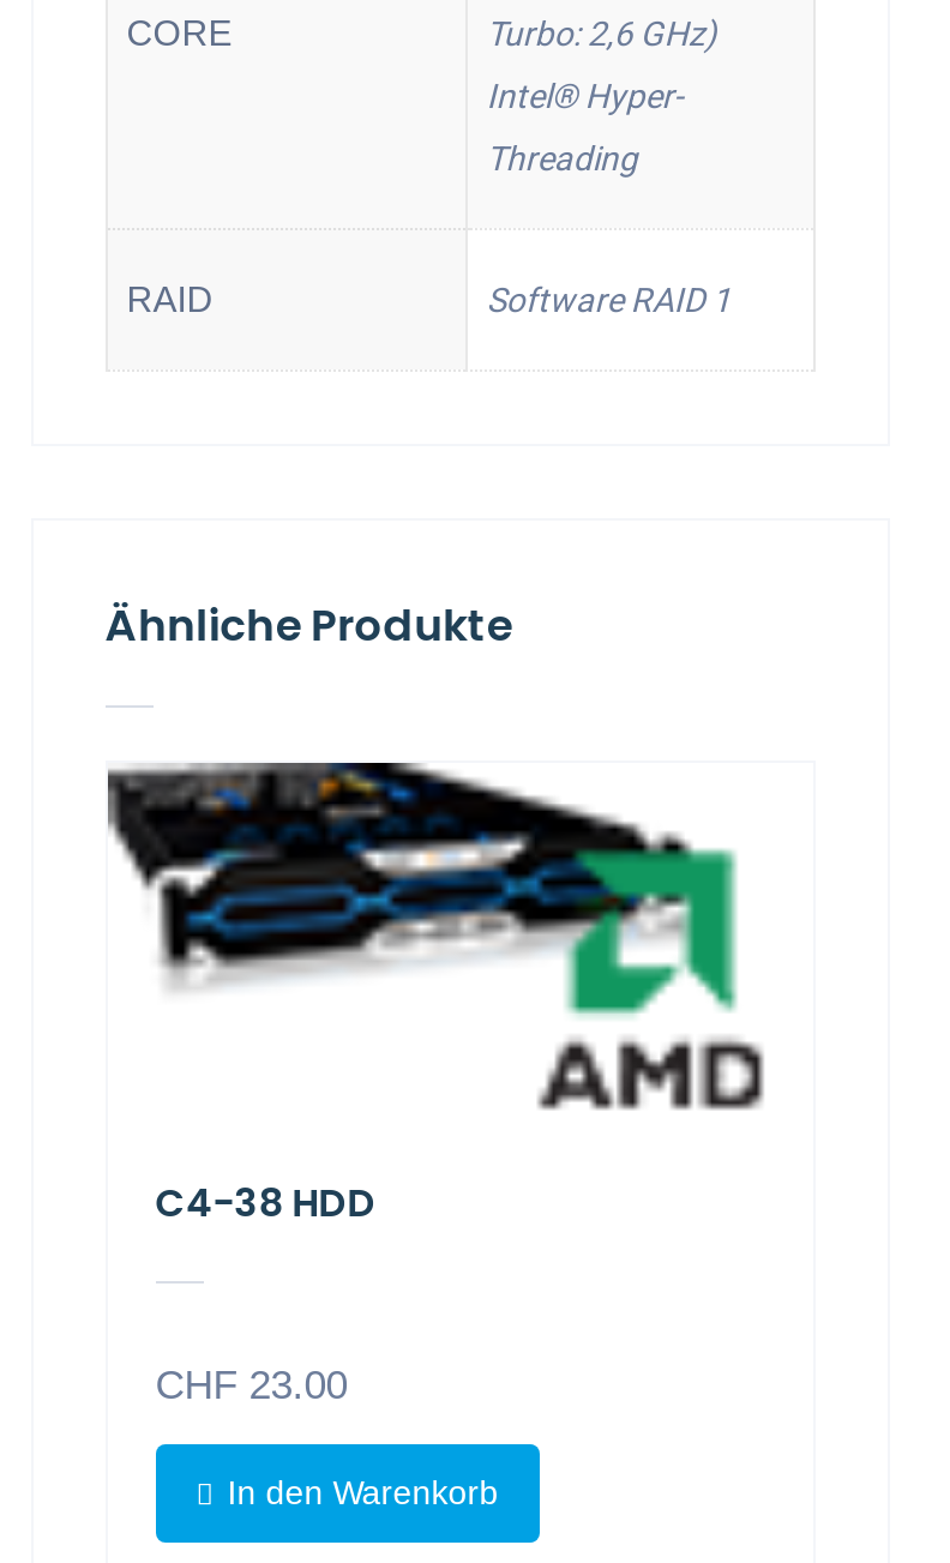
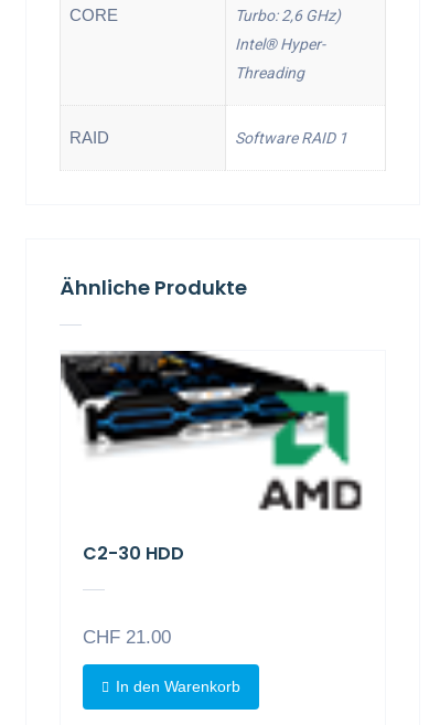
- C4-38 HDD
+ C2-30 HDD

- CHF 23.00
+ CHF 21.00
